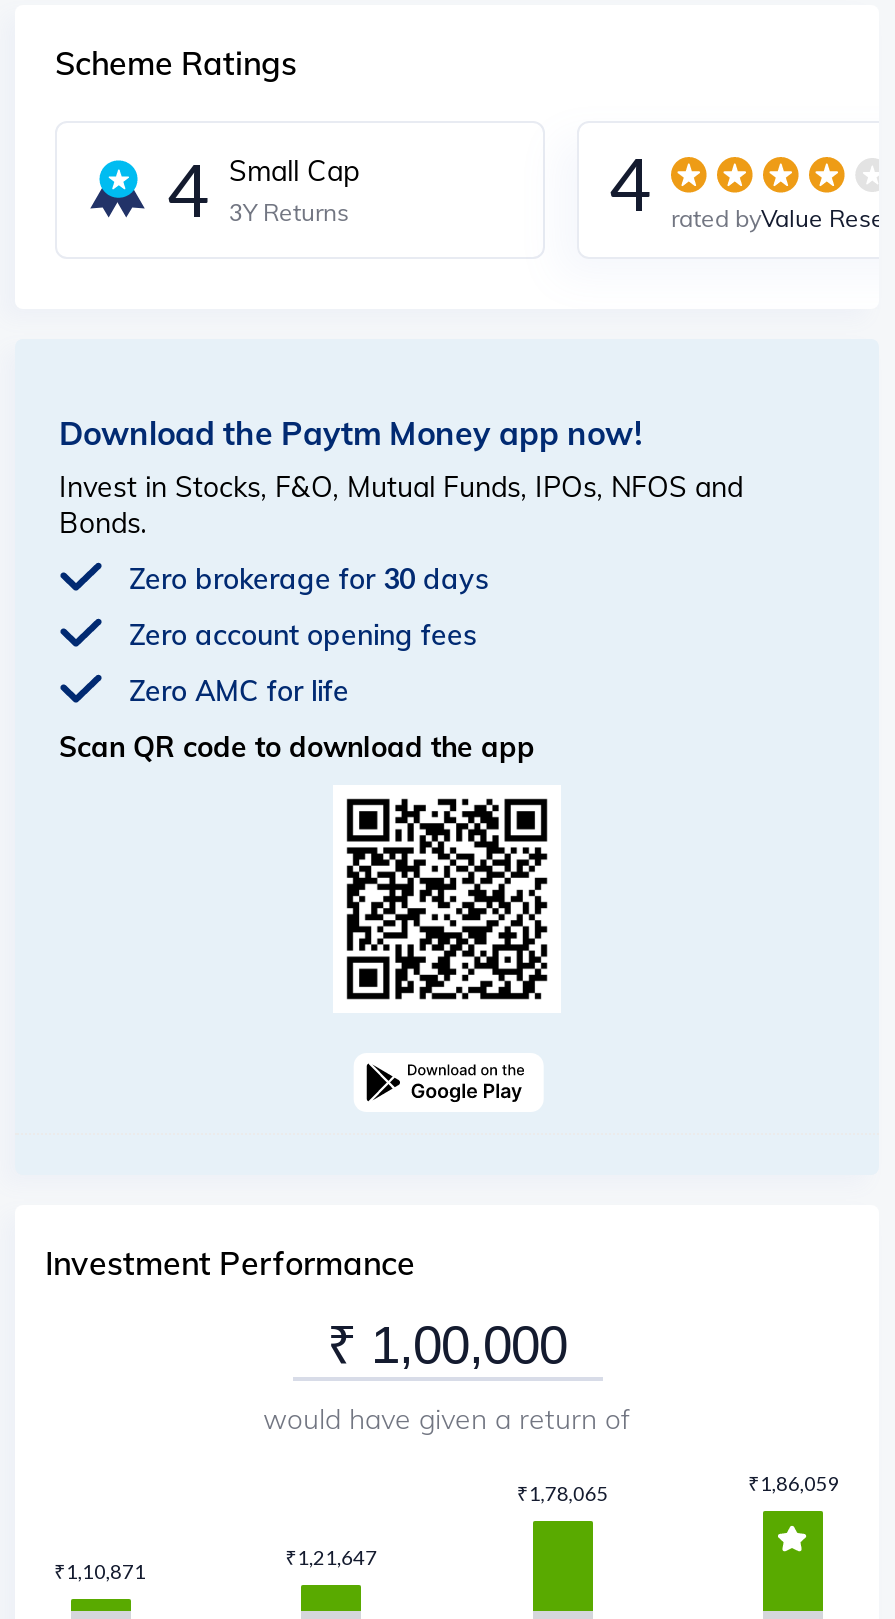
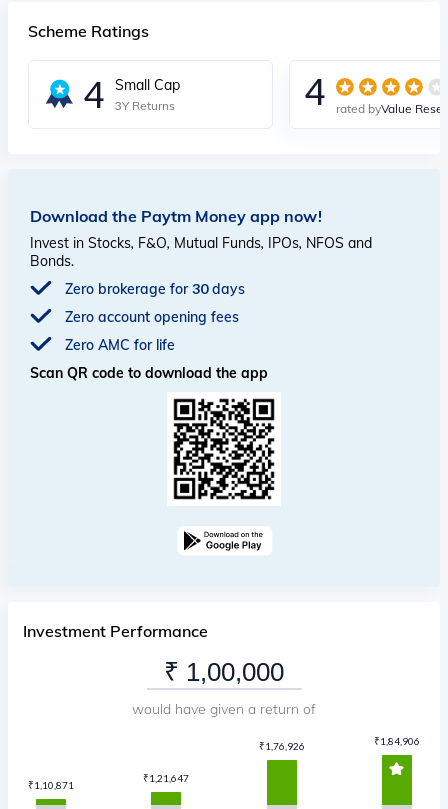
- ₹1,78,065
+ ₹1,76,926

- ₹1,86,059
+ ₹1,84,906
